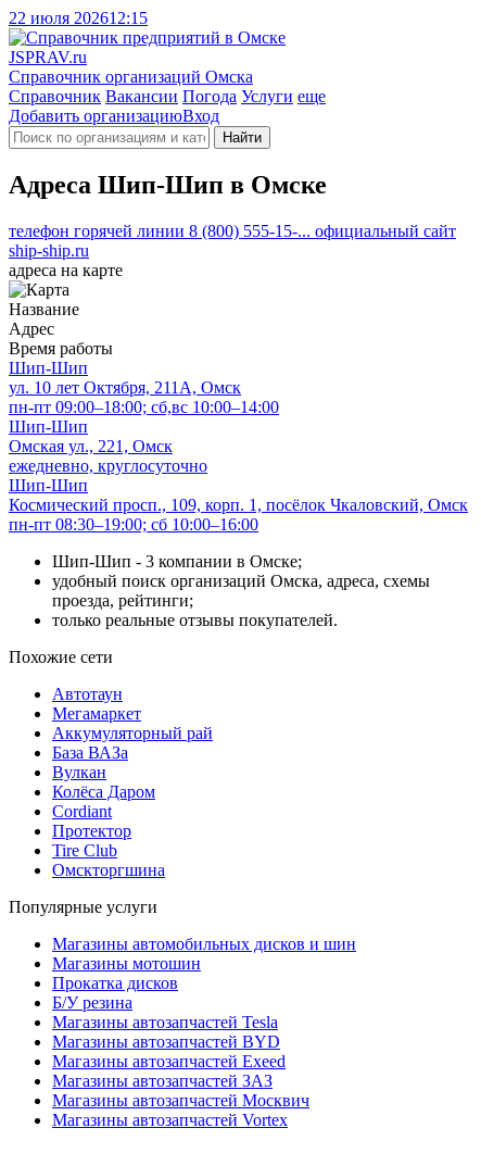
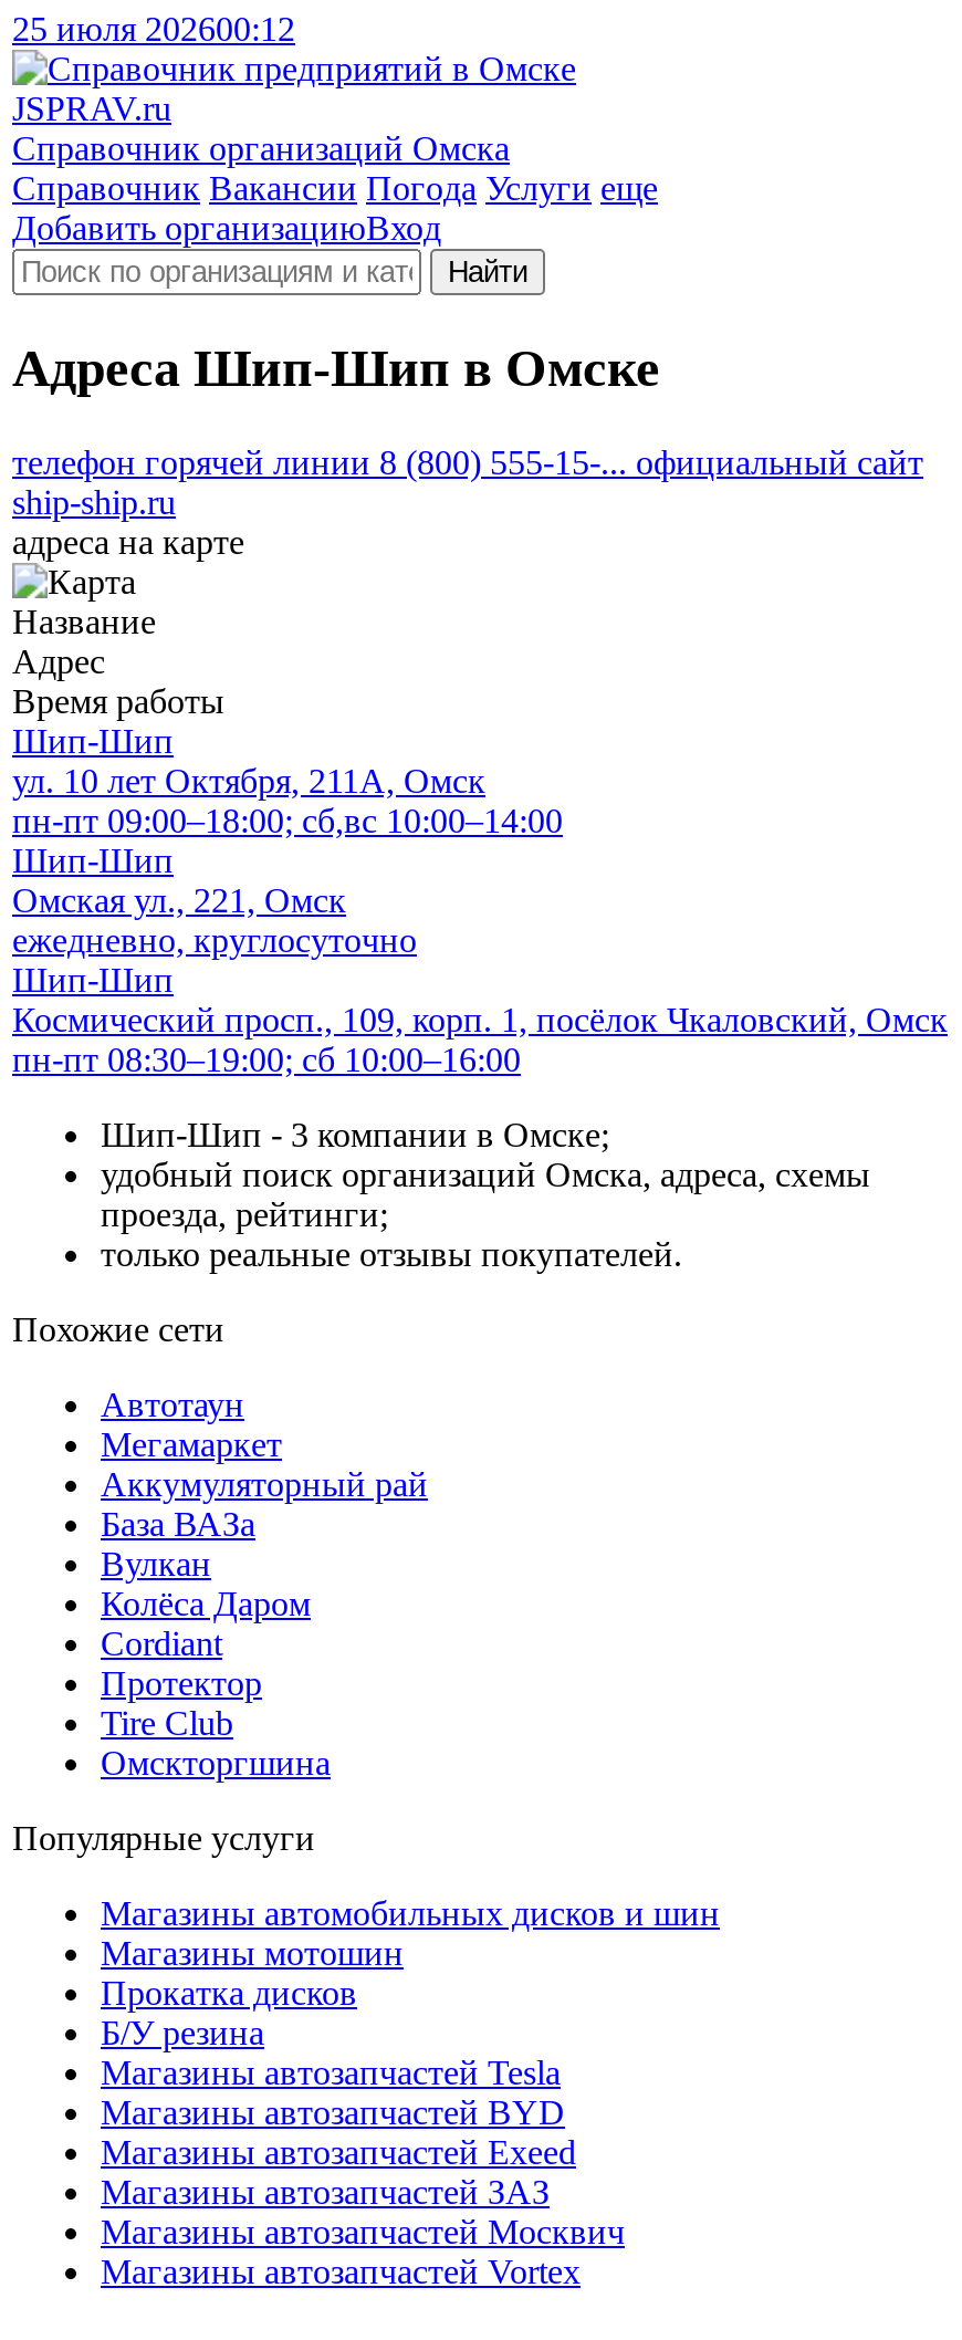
- 22 июля 202612:15
+ 25 июля 202600:12
